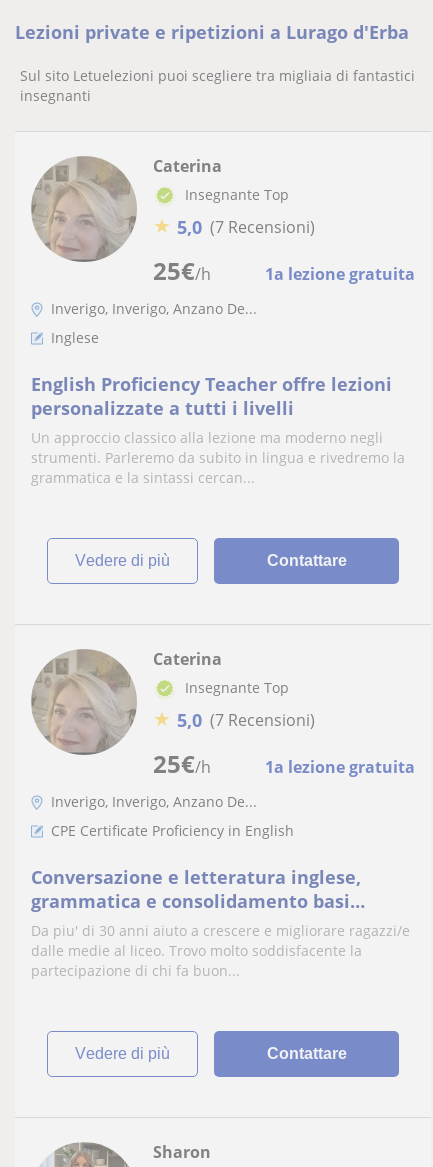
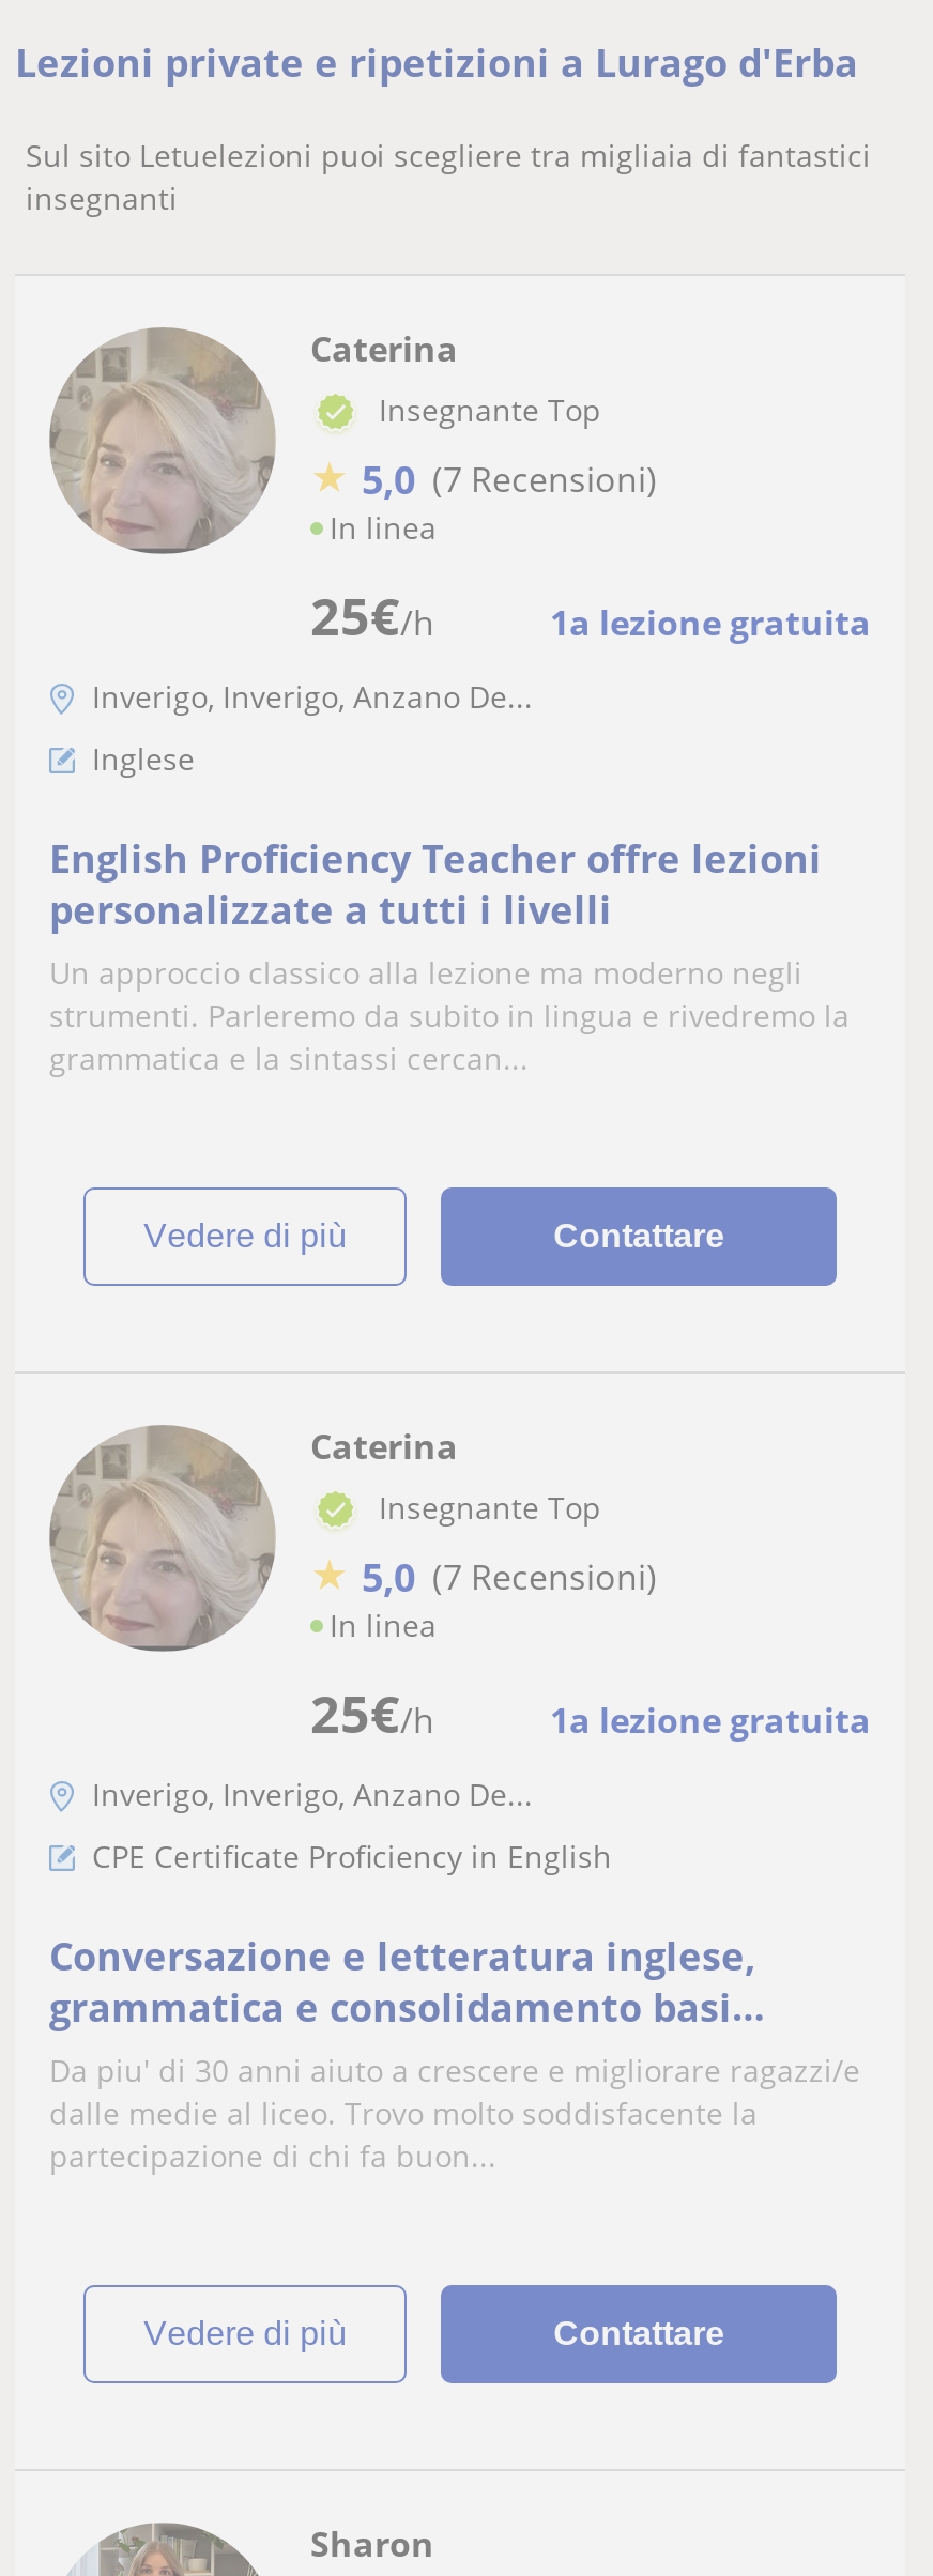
+ In linea

+ In linea
